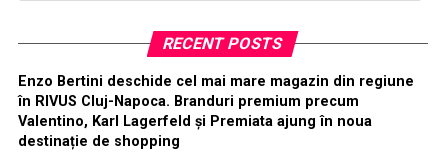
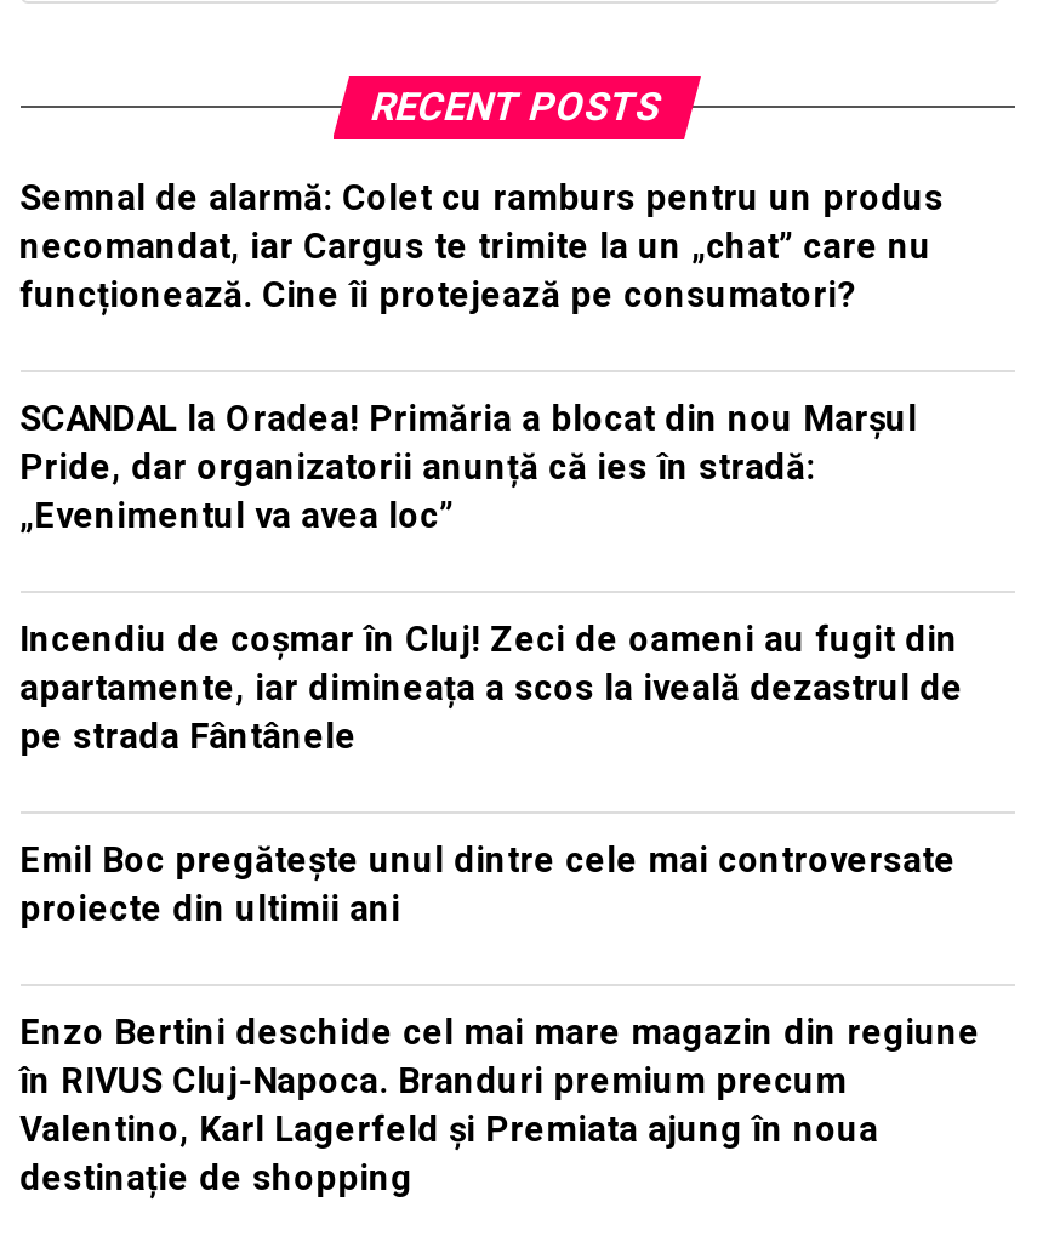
+ Semnal de alarmă: Colet cu ramburs pentru un produs
+ necomandat, iar Cargus te trimite la un „chat” care nu
+ funcționează. Cine îi protejează pe consumatori?
+ SCANDAL la Oradea! Primăria a blocat din nou Marșul
+ Pride, dar organizatorii anunță că ies în stradă:
+ „Evenimentul va avea loc”
+ Incendiu de coșmar în Cluj! Zeci de oameni au fugit din
+ apartamente, iar dimineața a scos la iveală dezastrul de
+ pe strada Fântânele
+ Emil Boc pregătește unul dintre cele mai controversate
+ proiecte din ultimii ani
